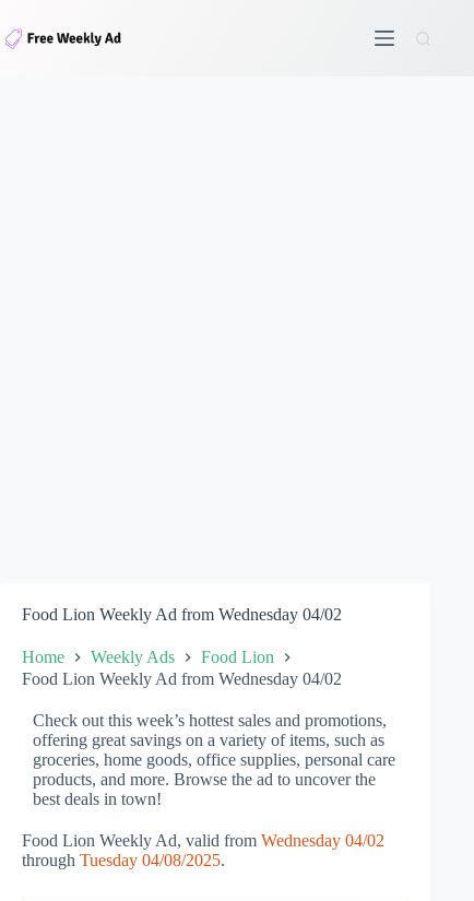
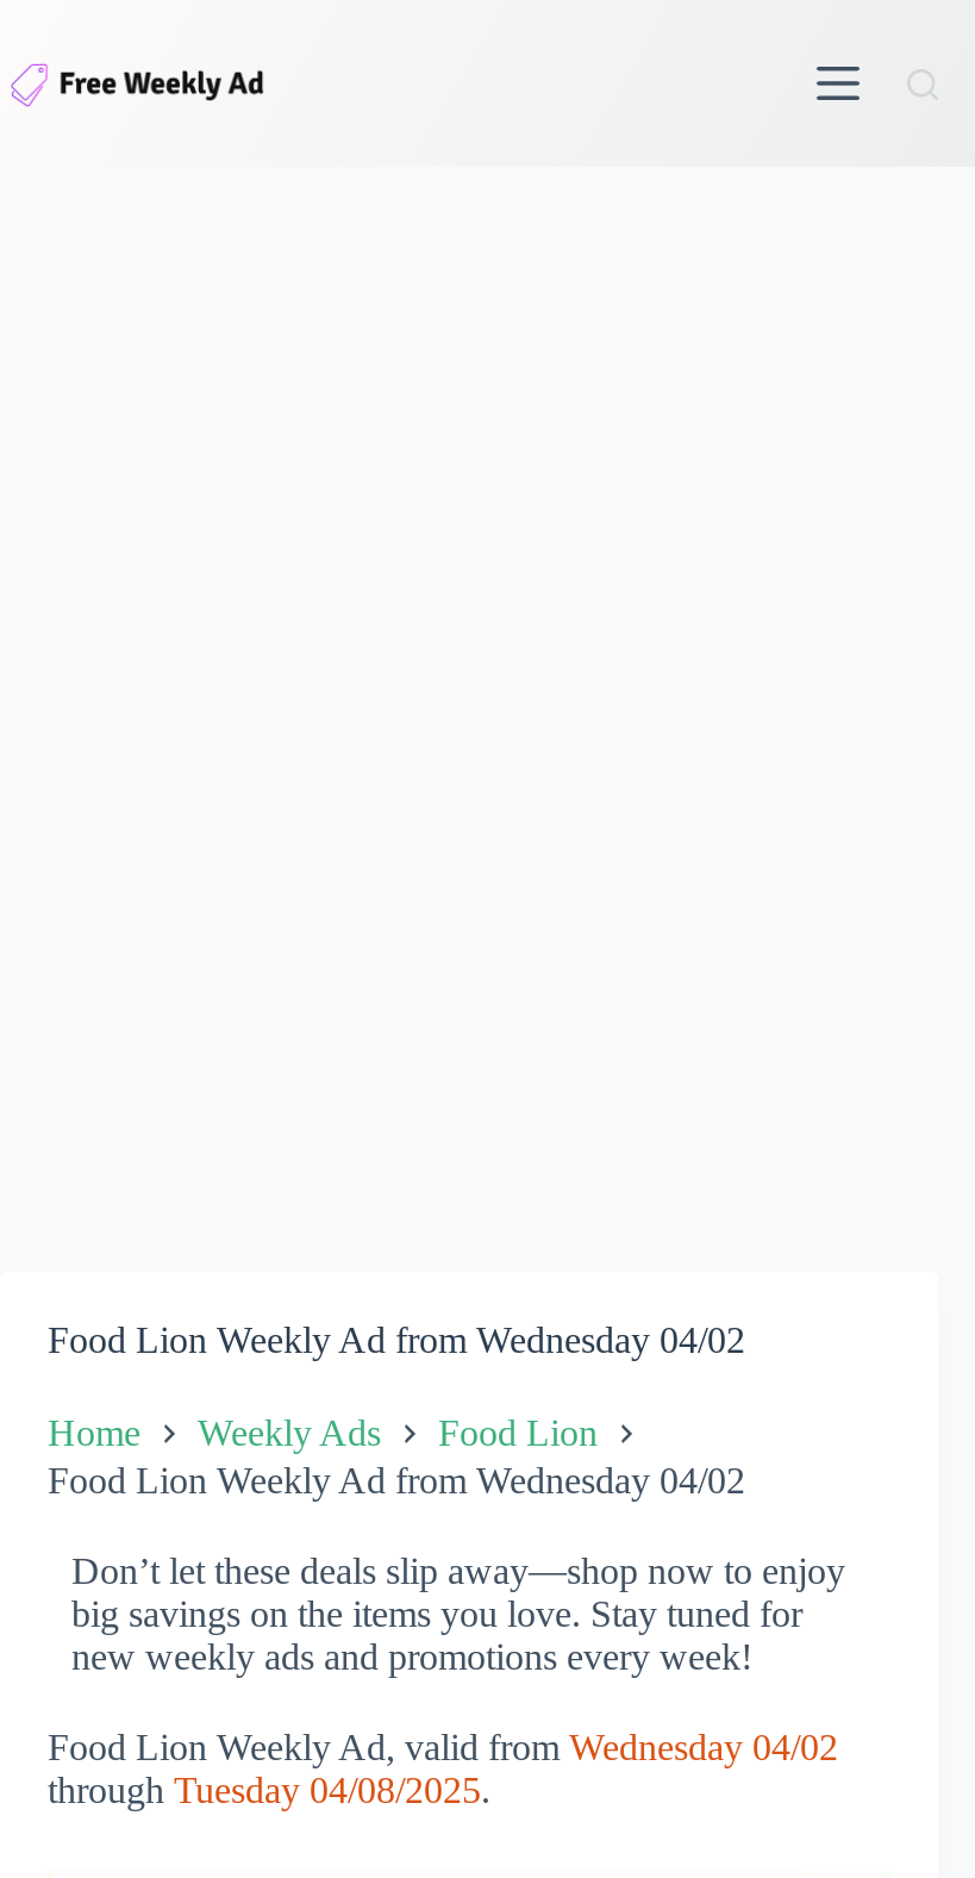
- Check out this week’s hottest sales and promotions,
- offering great savings on a variety of items, such as
- groceries, home goods, office supplies, personal care
- products, and more. Browse the ad to uncover the
- best deals in town!
+ Don’t let these deals slip away—shop now to enjoy
+ big savings on the items you love. Stay tuned for
+ new weekly ads and promotions every week!
